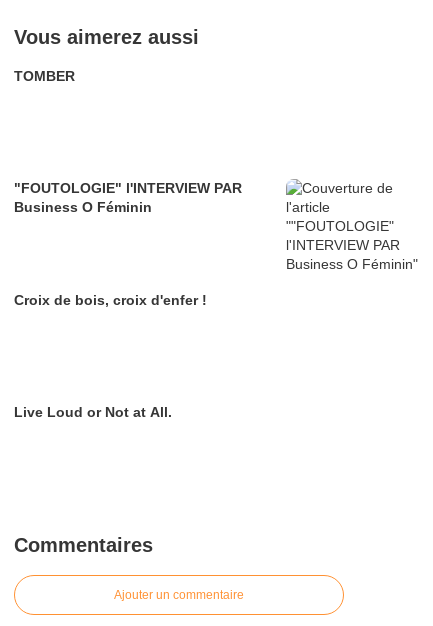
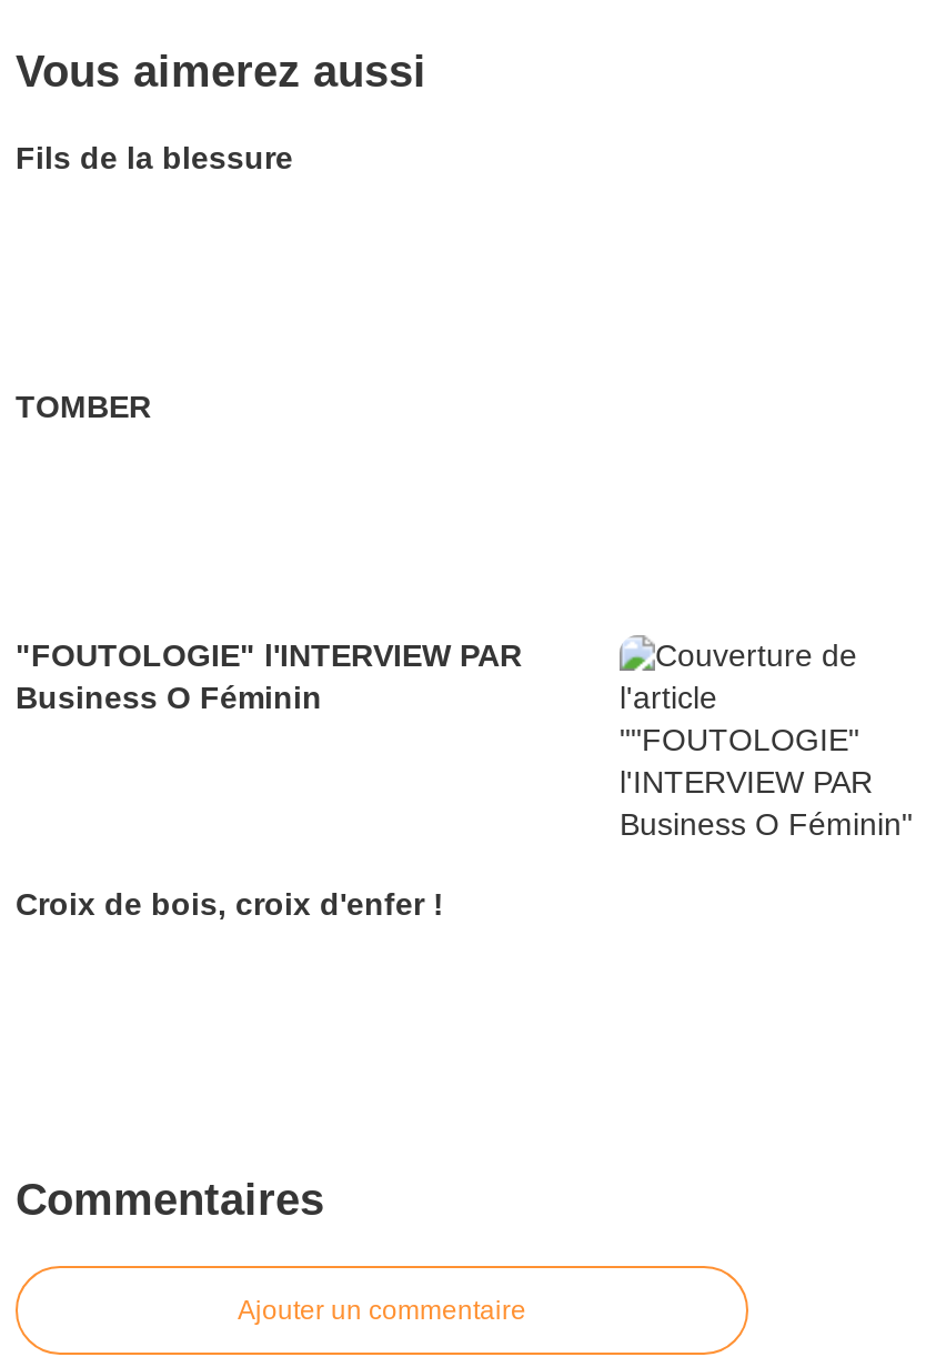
+ Fils de la blessure

moved down: TOMBER | "FOUTOLOGIE" l'INTERVIEW PAR | Business O Féminin | Croix de bois, croix d'enfer !

- Live Loud or Not at All.
